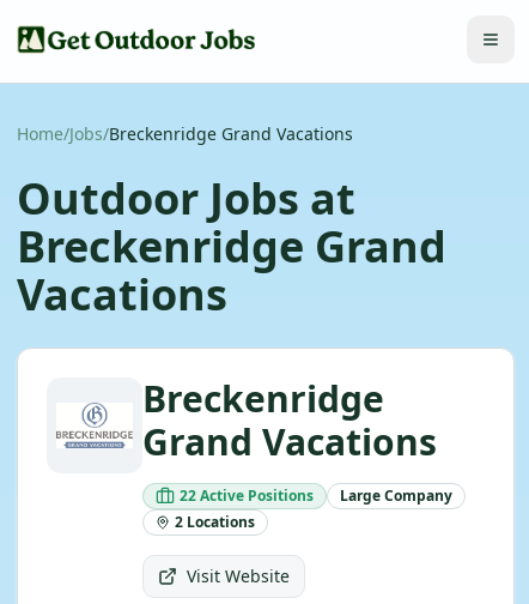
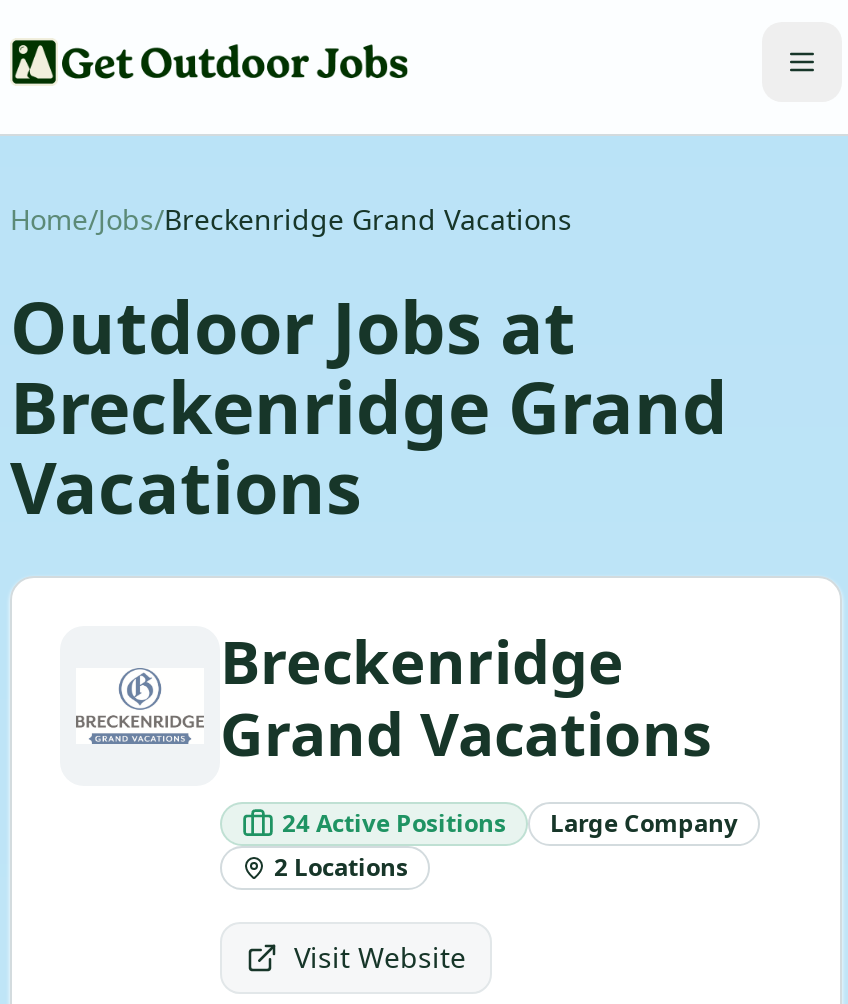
- 22 Active Positions
+ 24 Active Positions
